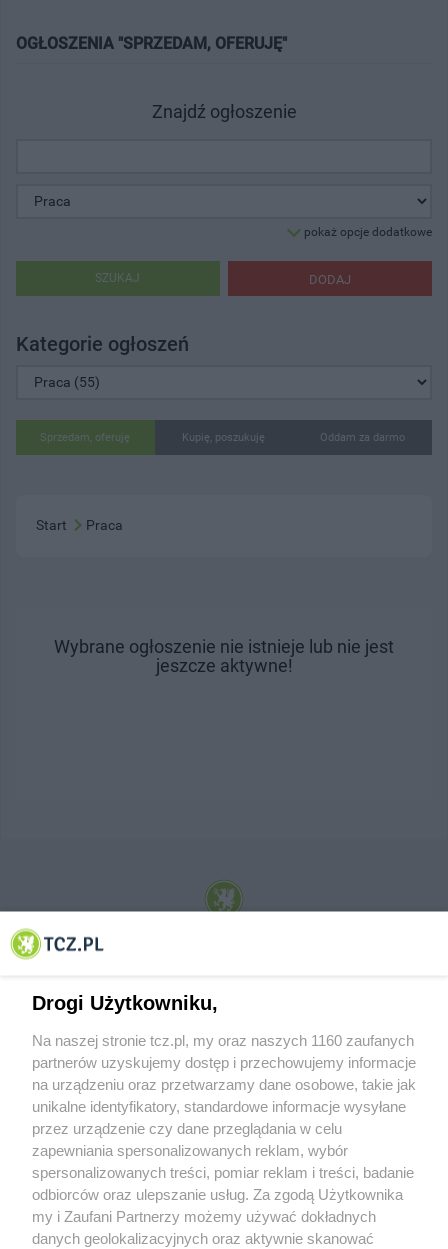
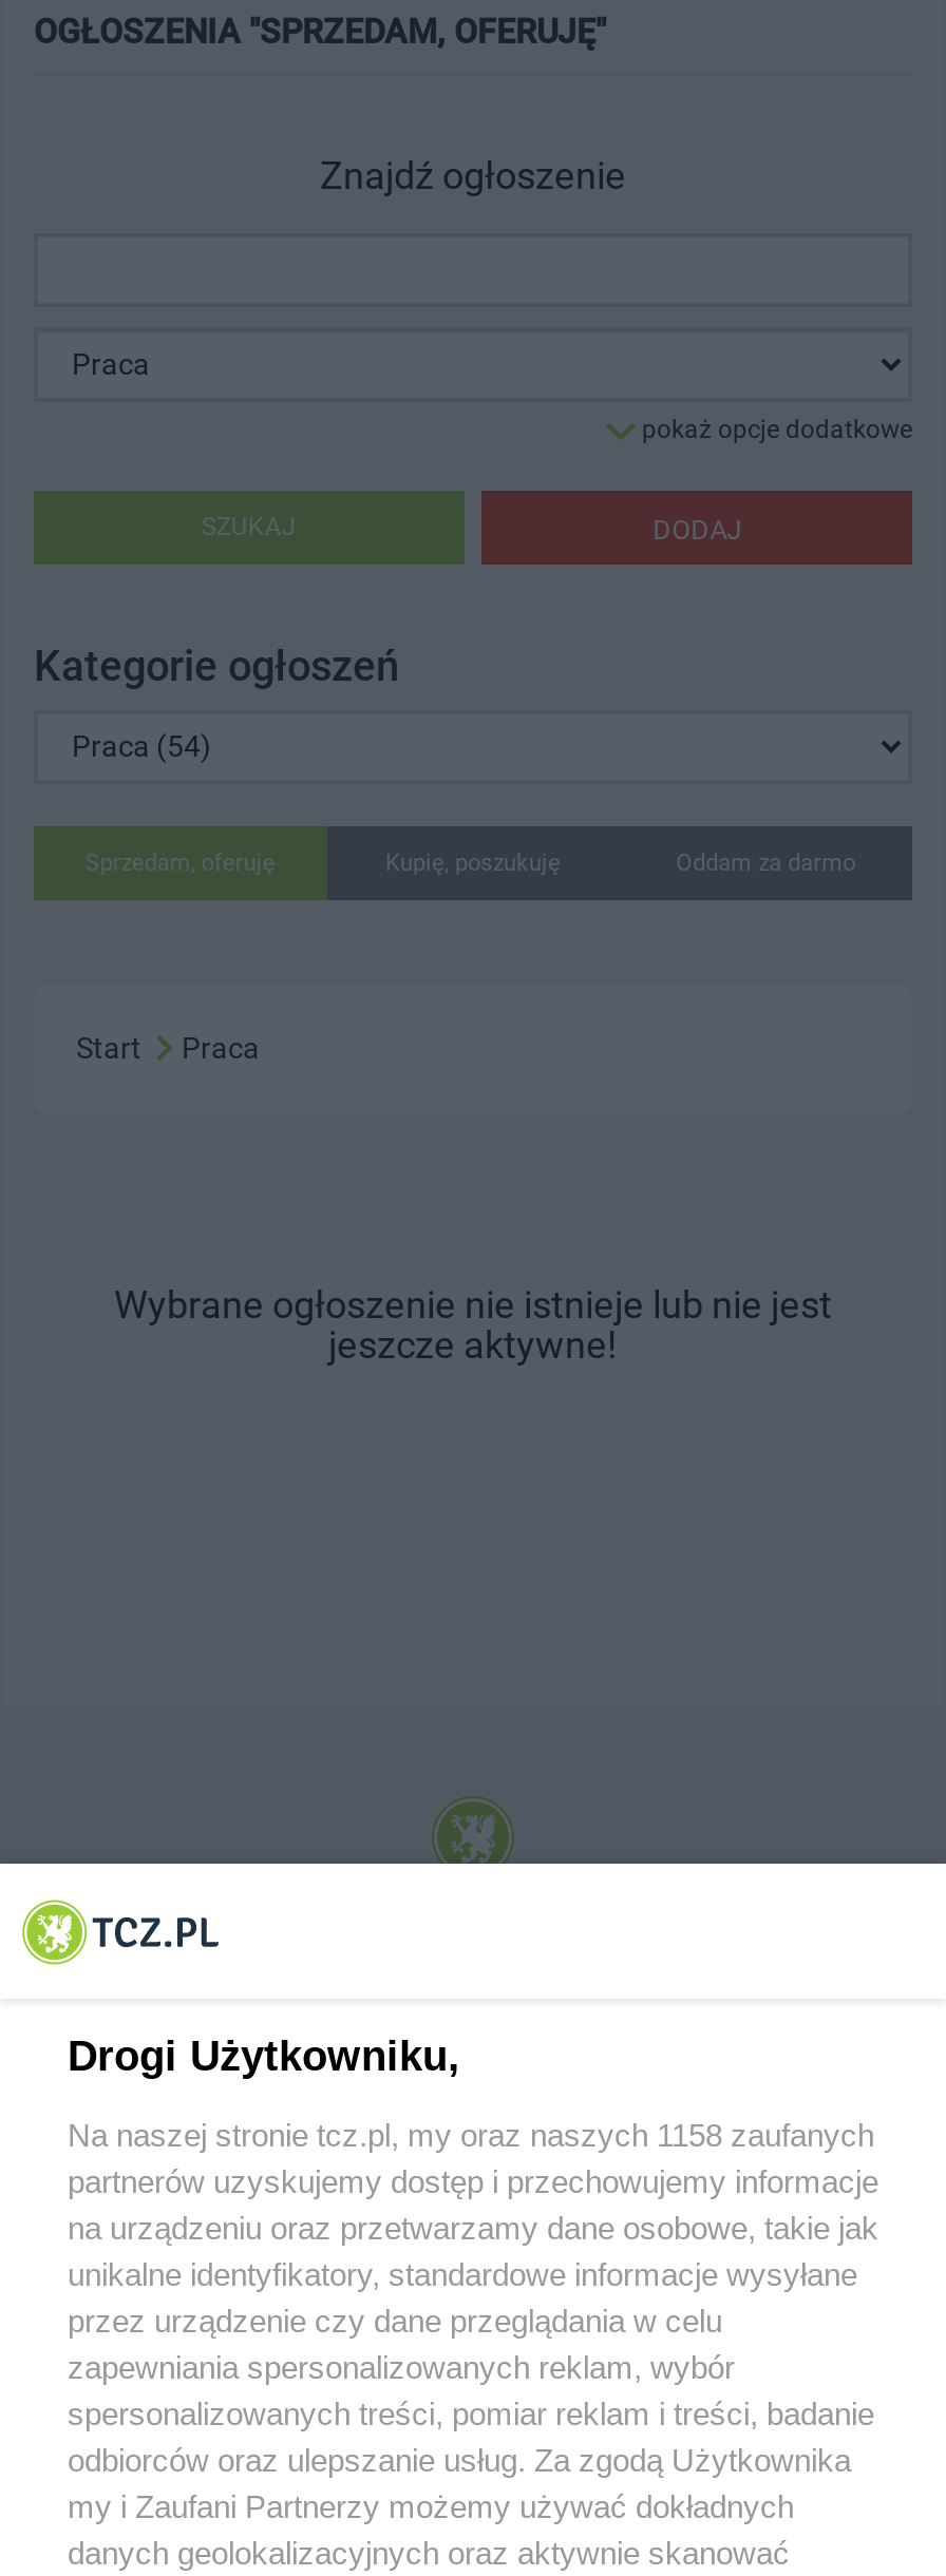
- Na naszej stronie tcz.pl, my oraz naszych 1160 zaufanych
+ Na naszej stronie tcz.pl, my oraz naszych 1158 zaufanych
